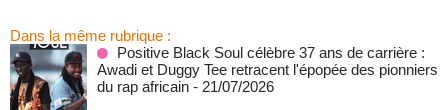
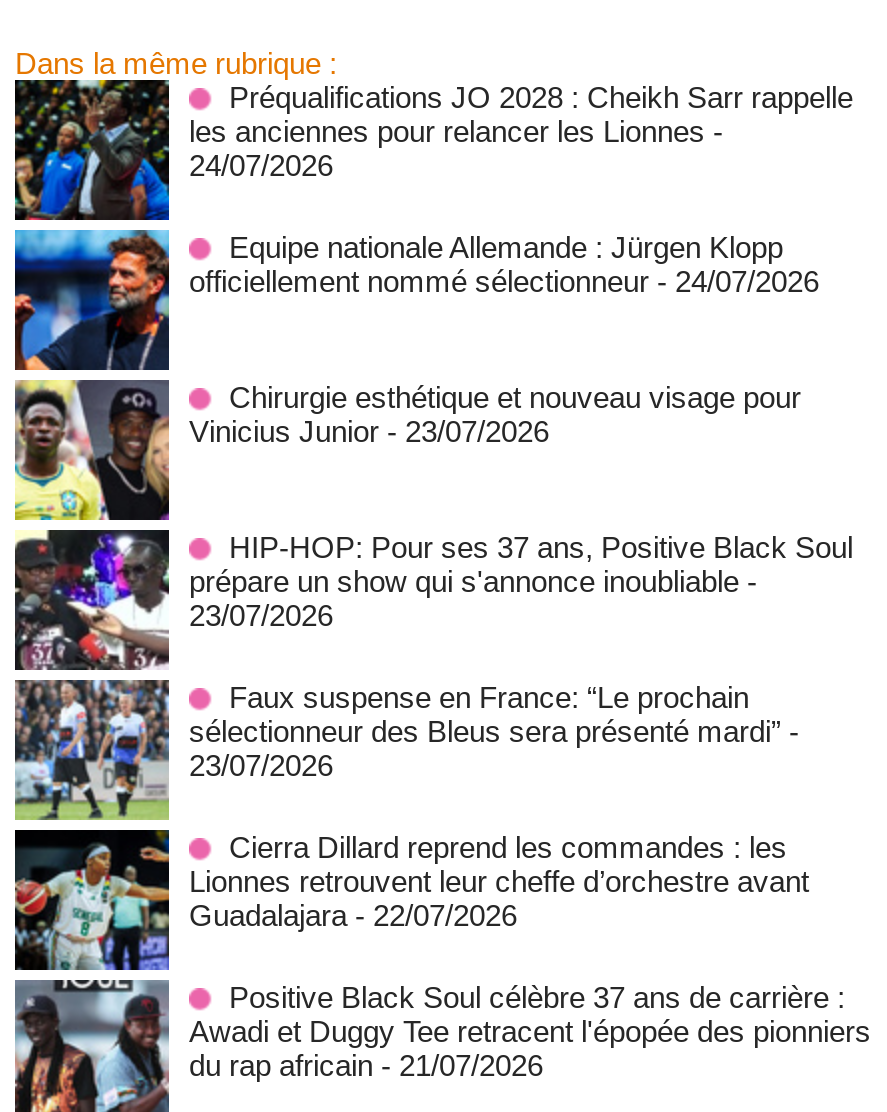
+ [image]
+ Préqualifications JO 2028 : Cheikh Sarr rappelle
+ les anciennes pour relancer les Lionnes -
+ 24/07/2026
+ Equipe nationale Allemande : Jürgen Klopp
+ officiellement nommé sélectionneur - 24/07/2026
+ Chirurgie esthétique et nouveau visage pour
+ Vinicius Junior - 23/07/2026
+ HIP-HOP: Pour ses 37 ans, Positive Black Soul
+ prépare un show qui s'annonce inoubliable -
+ 23/07/2026
+ Faux suspense en France: “Le prochain
+ sélectionneur des Bleus sera présenté mardi” -
+ 23/07/2026
+ Cierra Dillard reprend les commandes : les
+ Lionnes retrouvent leur cheffe d’orchestre avant
+ Guadalajara - 22/07/2026
